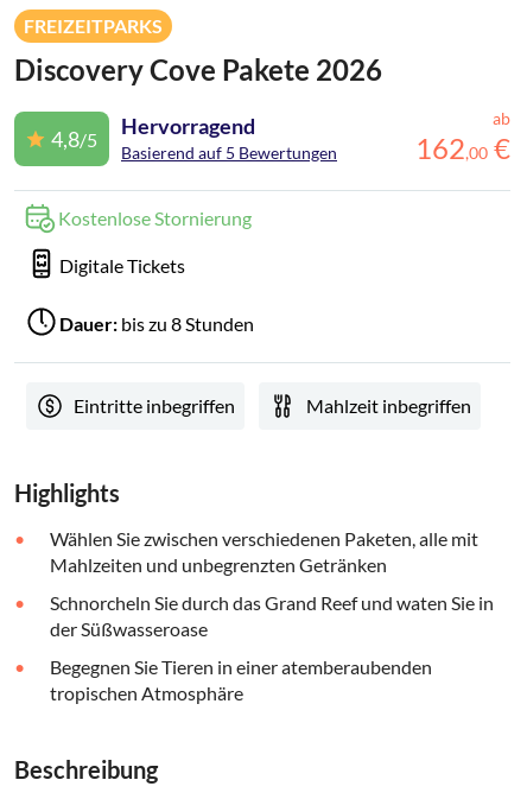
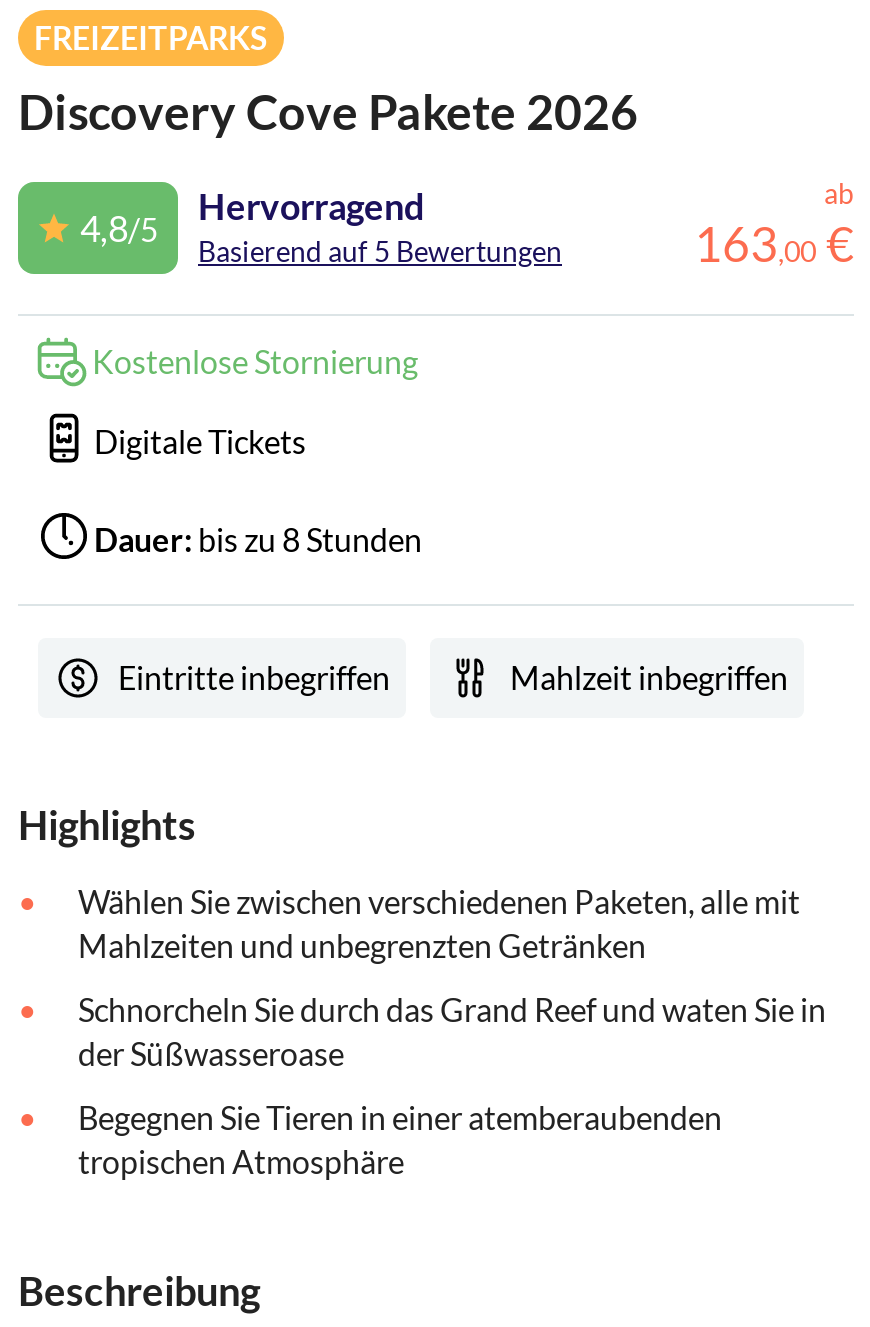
- 162,00 €
+ 163,00 €
